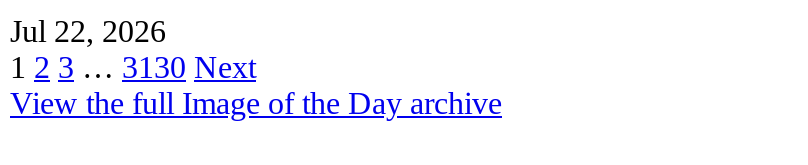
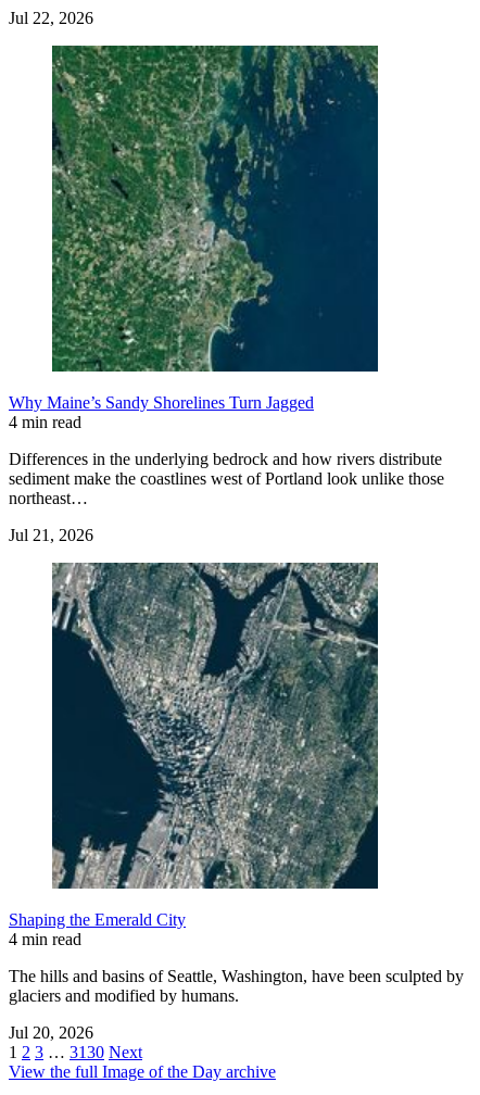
+ [image]
+ Why Maine’s Sandy Shorelines Turn Jagged
+ 4 min read
+ Differences in the underlying bedrock and how rivers distribute
+ sediment make the coastlines west of Portland look unlike those
+ northeast…
+ Jul 21, 2026

+ [image]
+ Shaping the Emerald City
+ 4 min read
+ The hills and basins of Seattle, Washington, have been sculpted by
+ glaciers and modified by humans.
+ Jul 20, 2026
